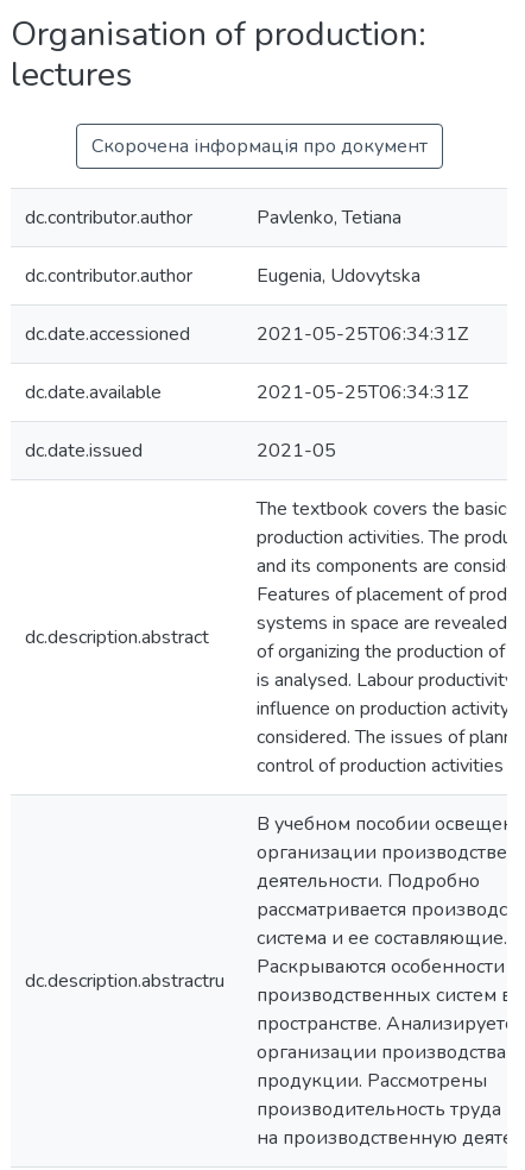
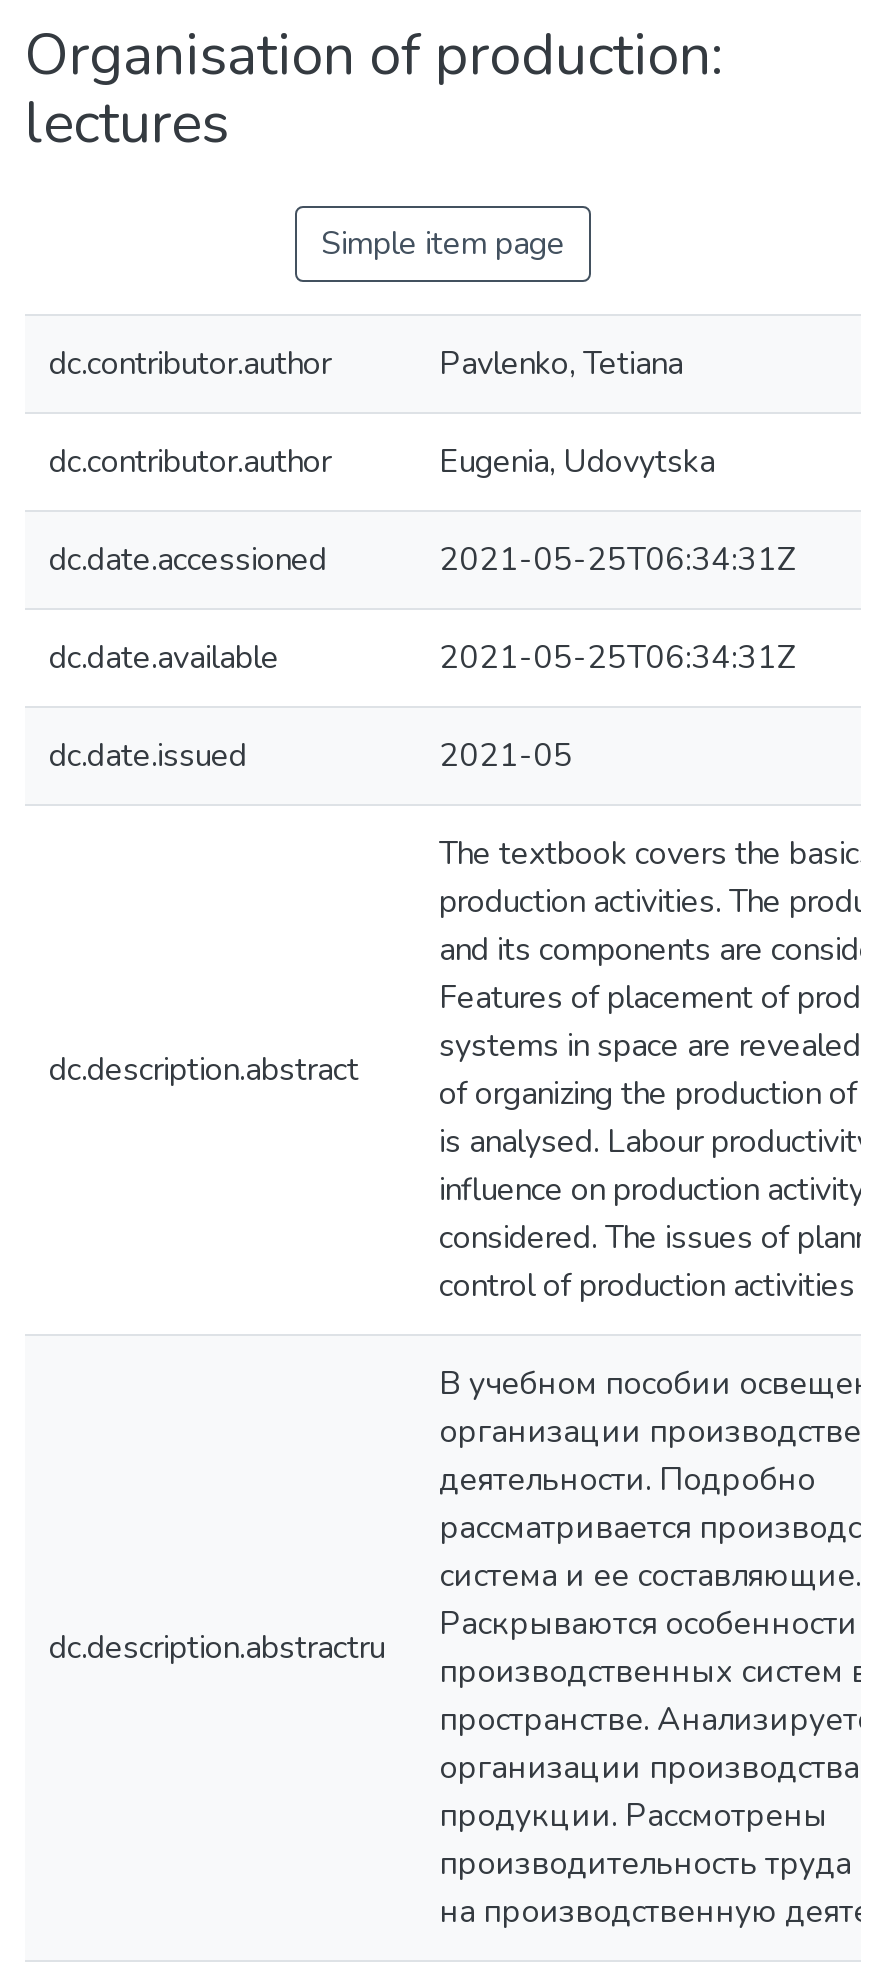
- Скорочена інформація про документ
+ Simple item page
